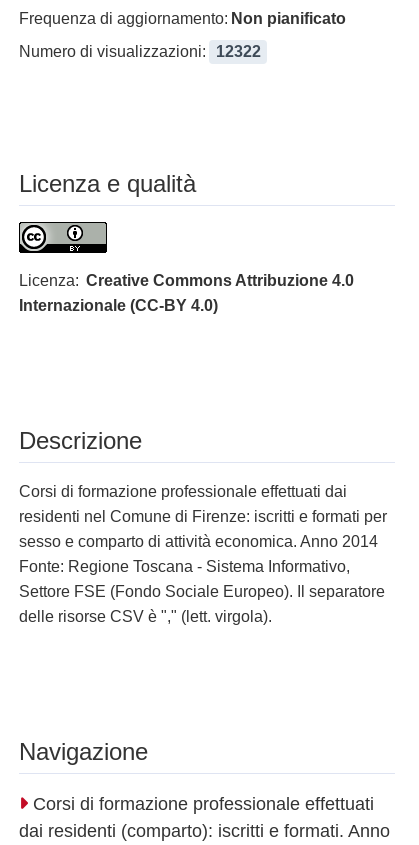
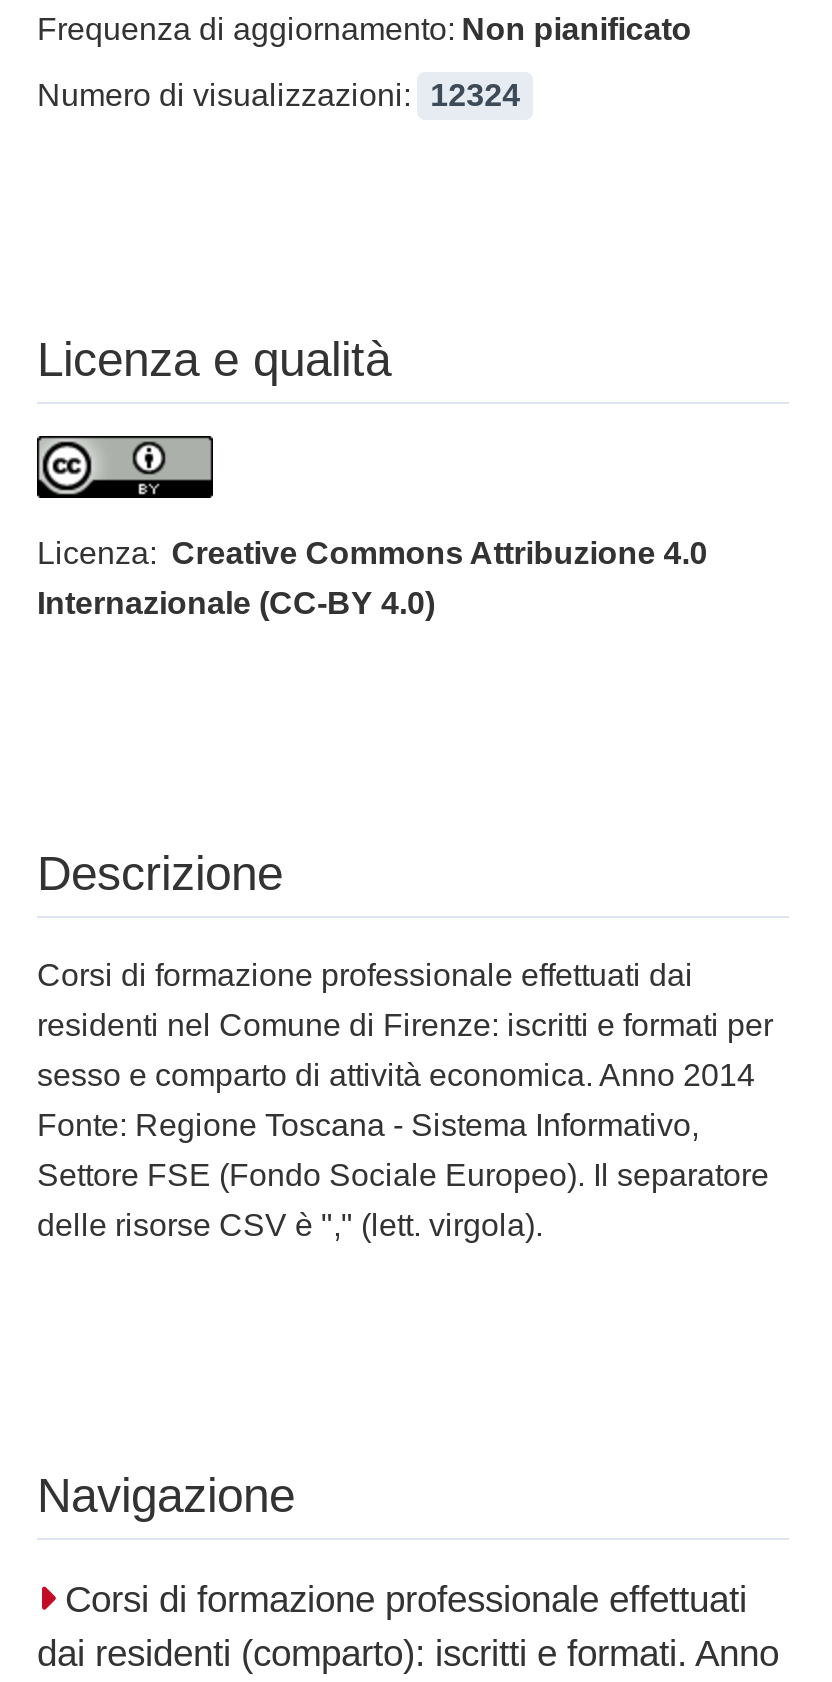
- Numero di visualizzazioni: 12322
+ Numero di visualizzazioni: 12324
